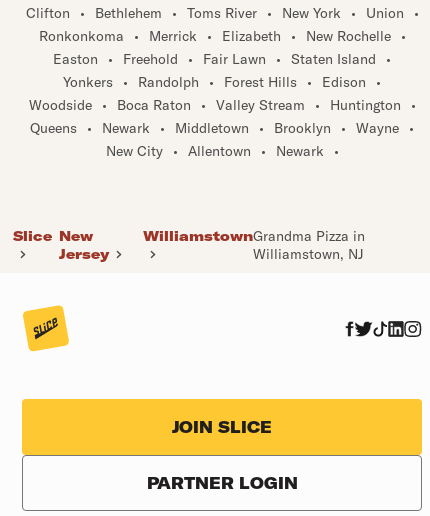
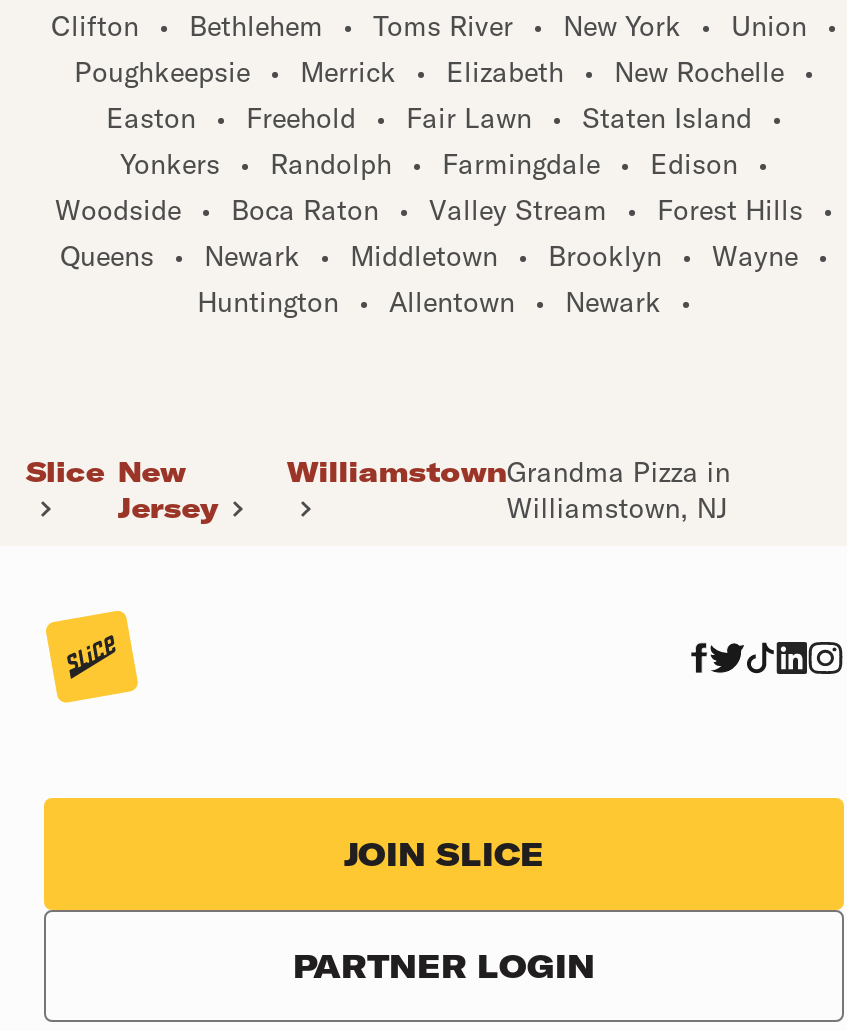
- Ronkonkoma • Merrick • Elizabeth • New Rochelle •
+ Poughkeepsie • Merrick • Elizabeth • New Rochelle •

- Yonkers • Randolph • Forest Hills • Edison •
- Woodside • Boca Raton • Valley Stream • Huntington •
+ Yonkers • Randolph • Farmingdale • Edison •
+ Woodside • Boca Raton • Valley Stream • Forest Hills •

- New City • Allentown • Newark •
+ Huntington • Allentown • Newark •
